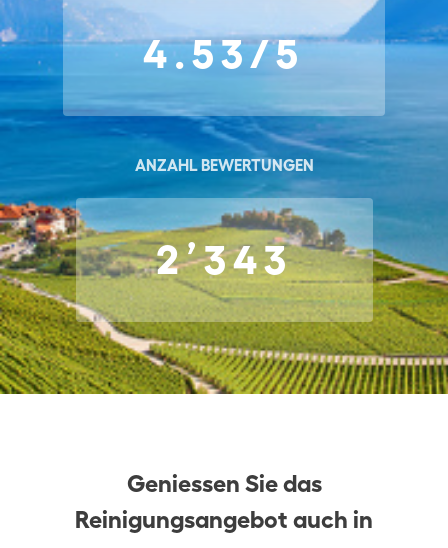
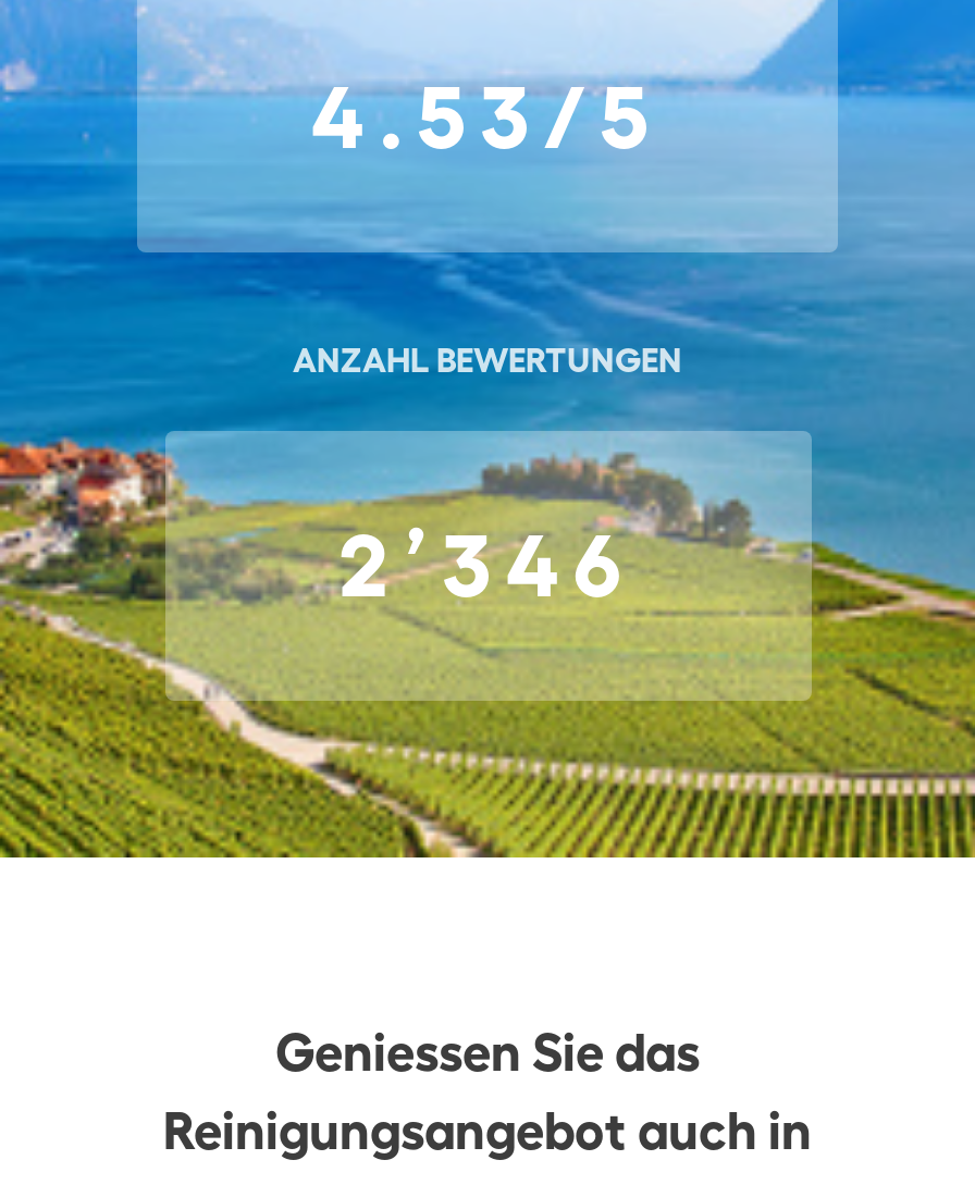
- 2’343
+ 2’346
